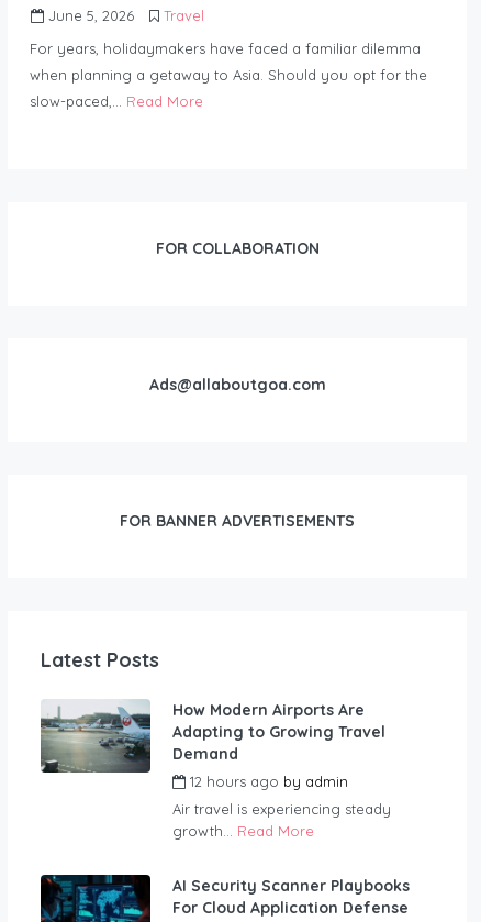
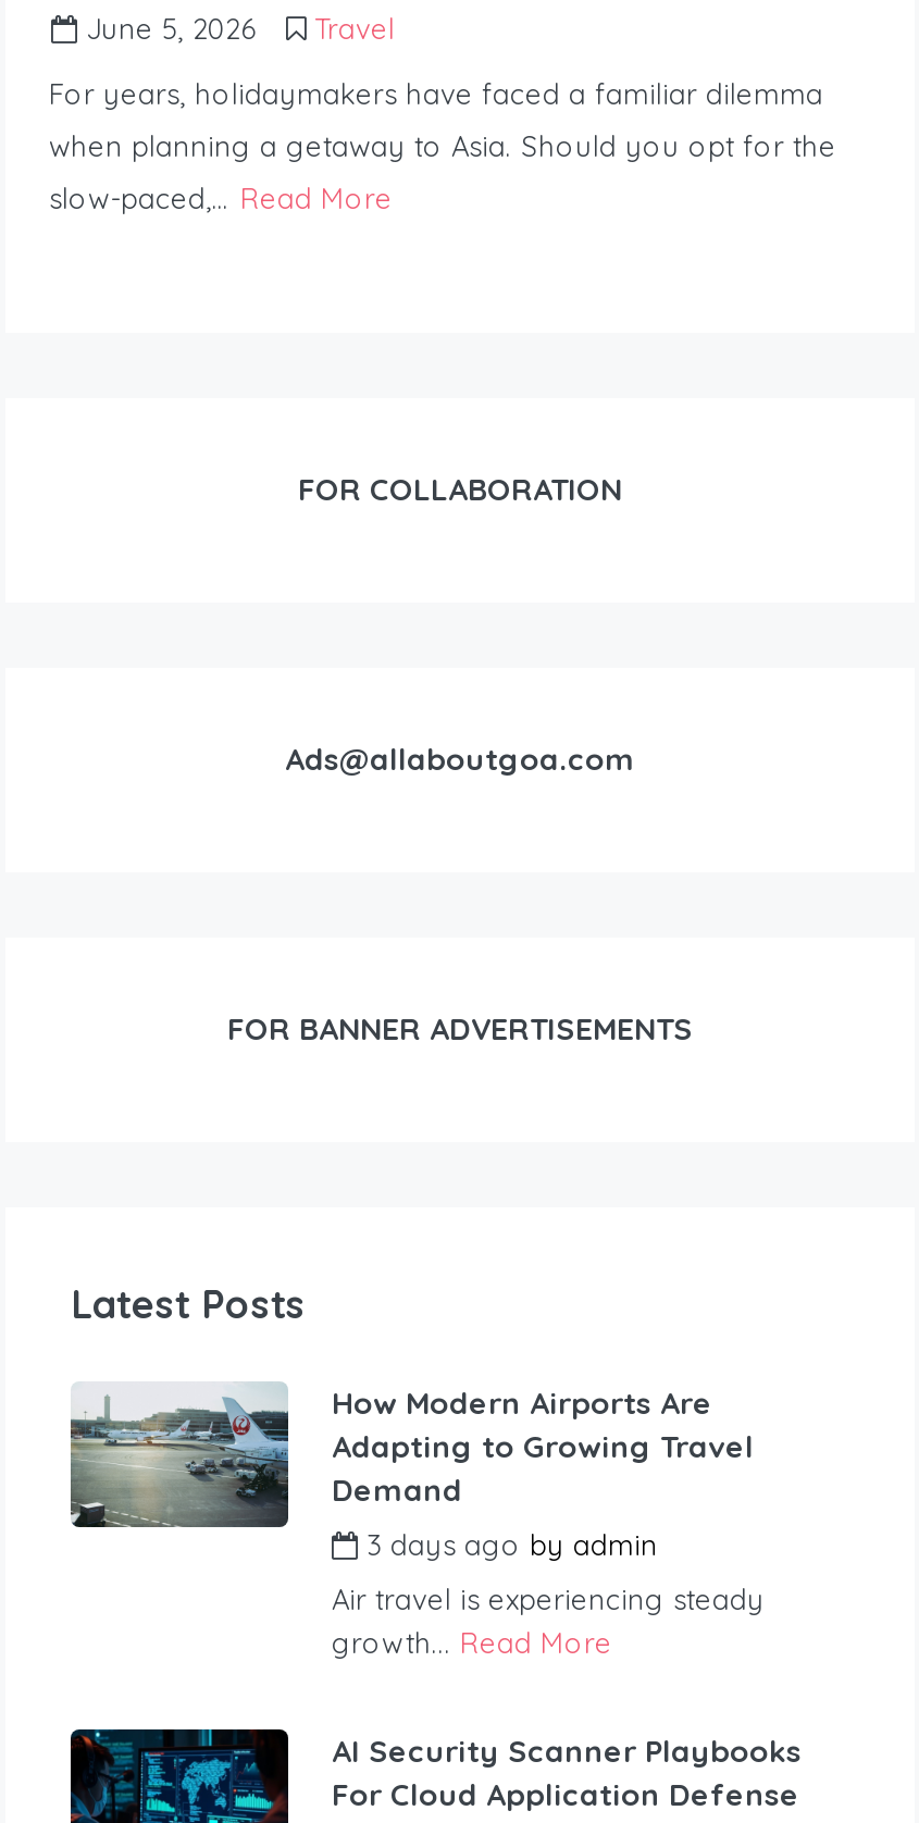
- 12 hours ago by admin
+ 3 days ago by admin
